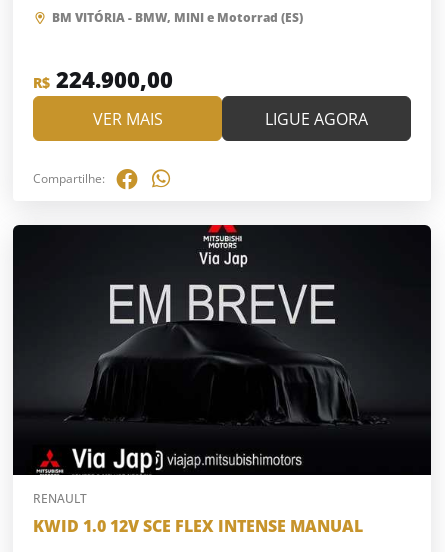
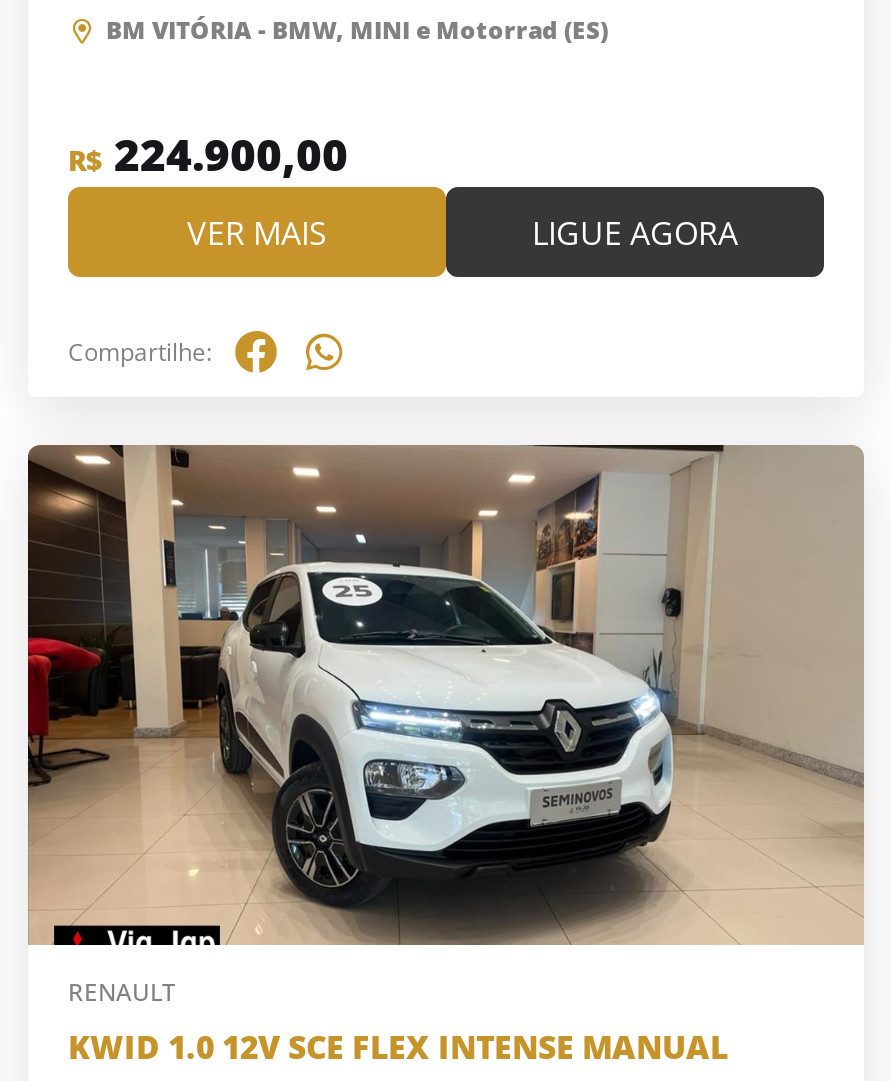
- [image]
+ [image]
